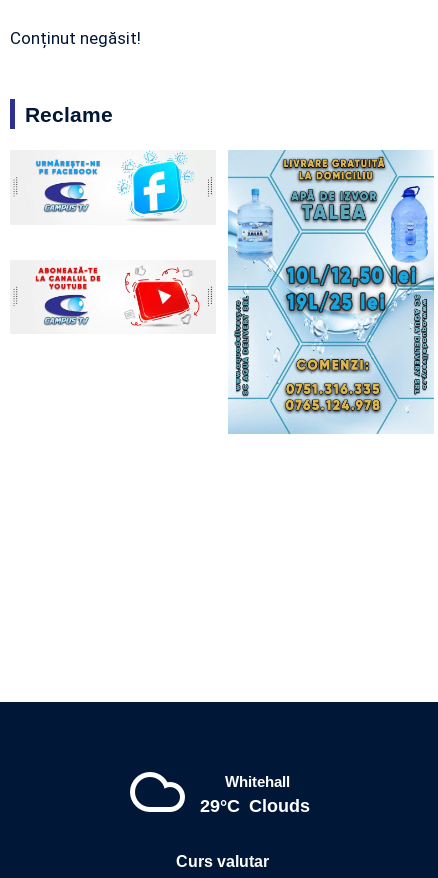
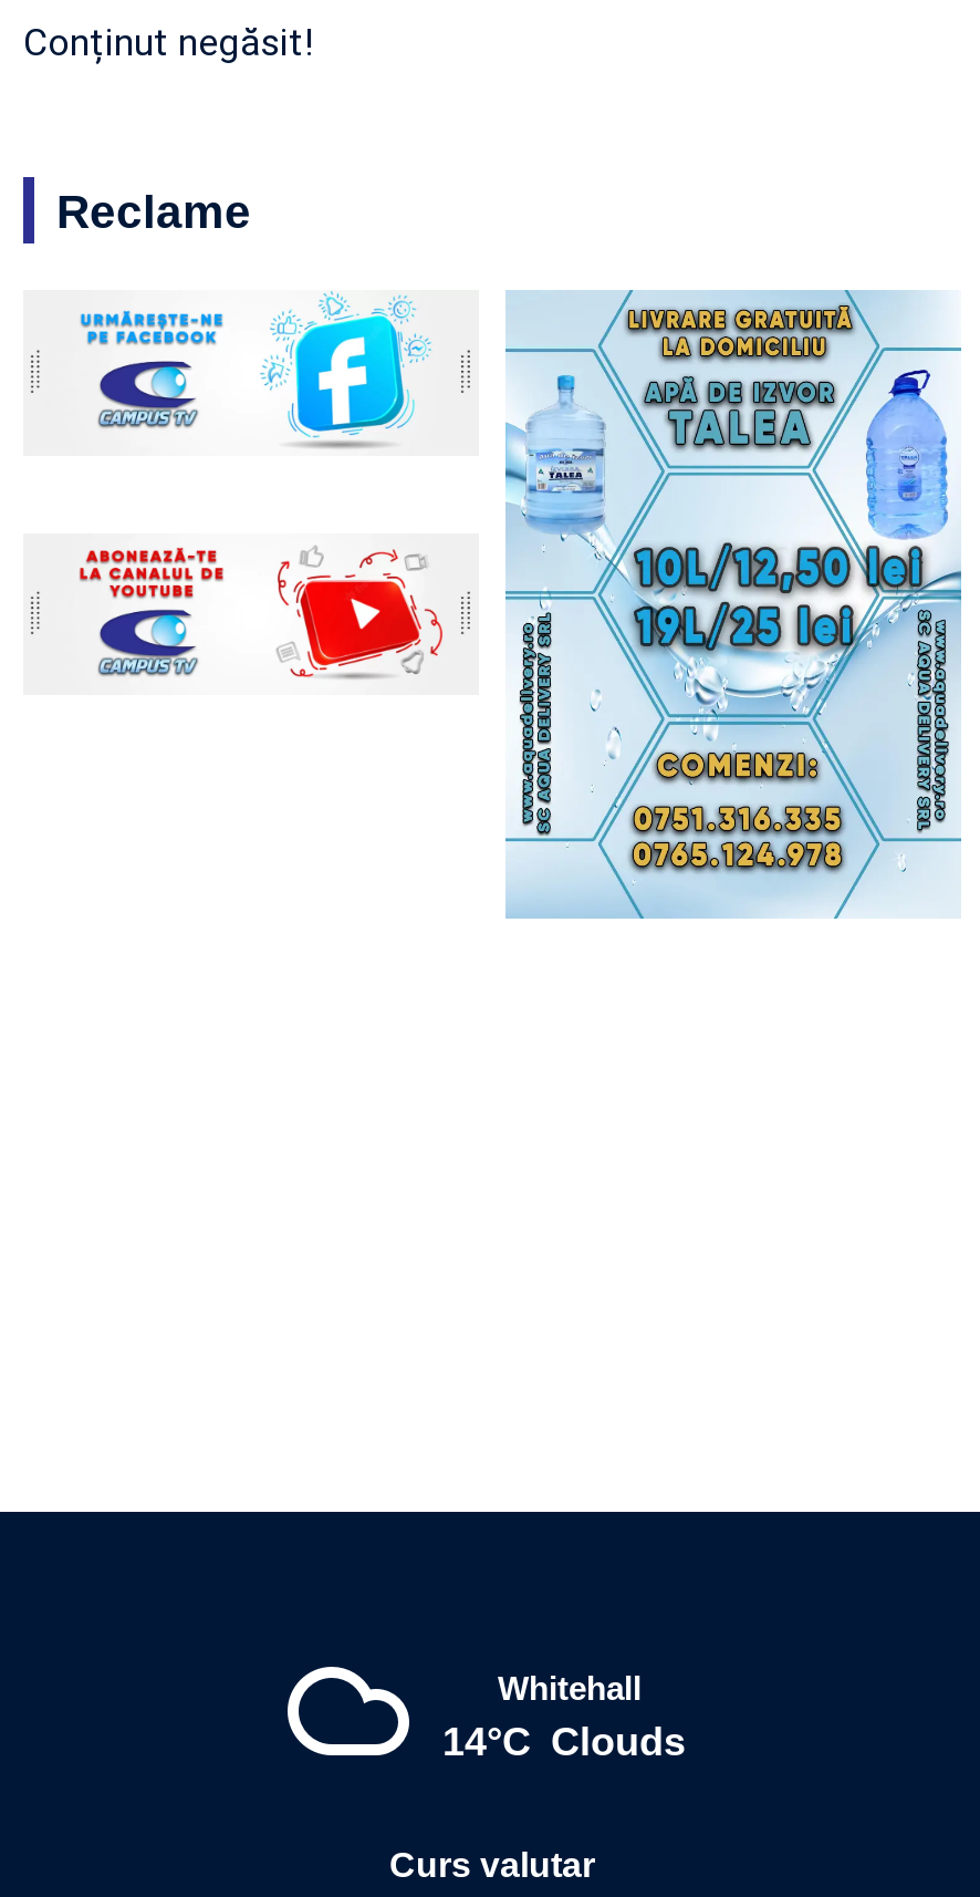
- 29°C Clouds
+ 14°C Clouds
